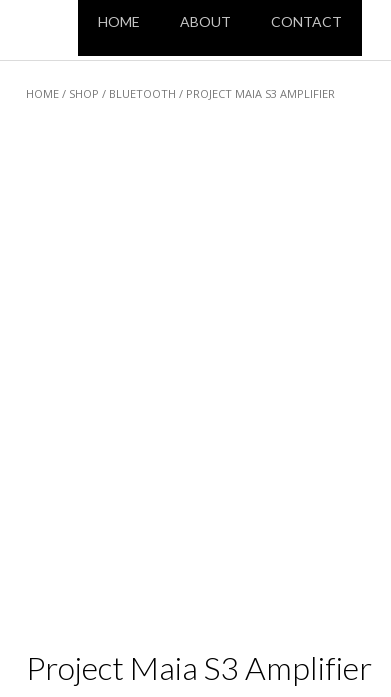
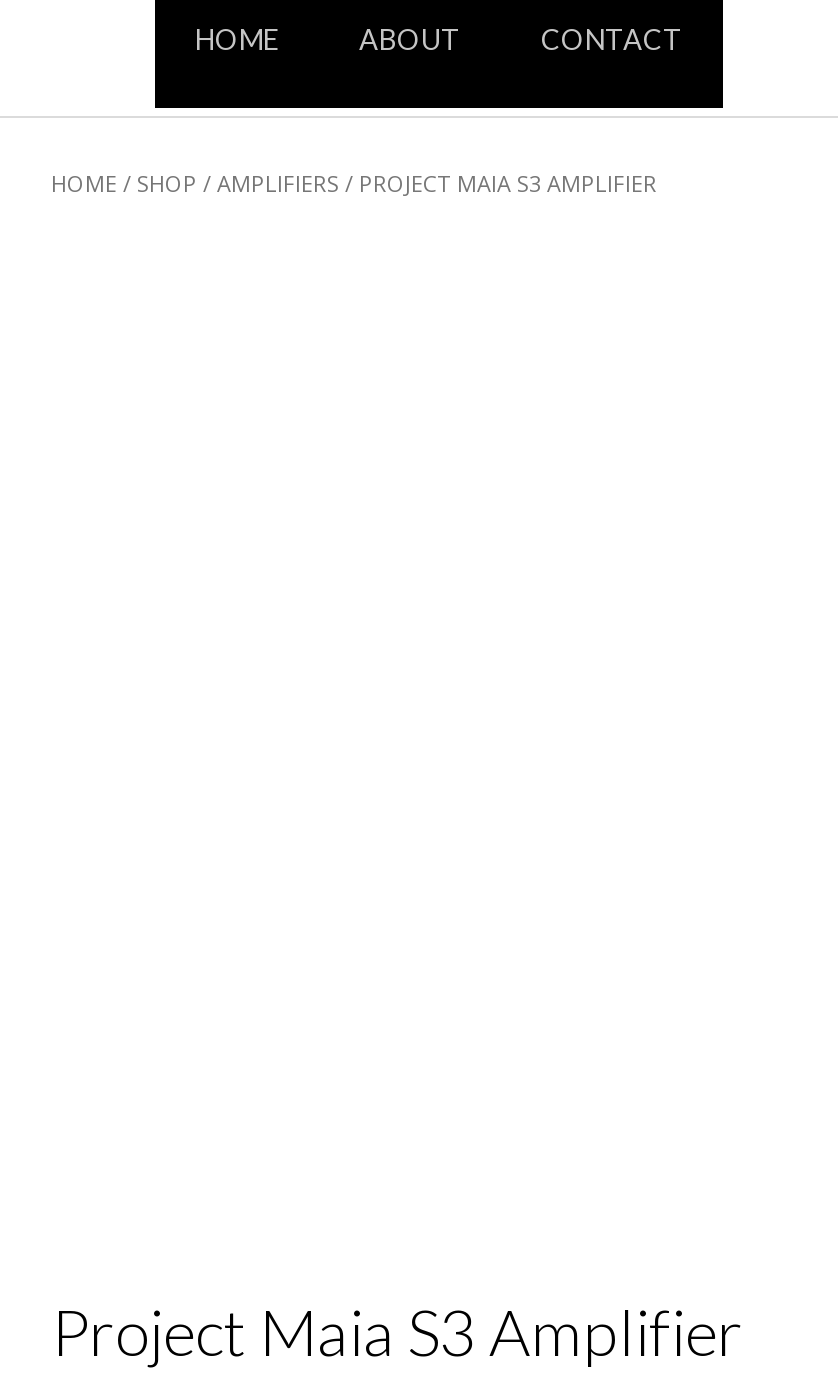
- HOME / SHOP / BLUETOOTH / PROJECT MAIA S3 AMPLIFIER
+ HOME / SHOP / AMPLIFIERS / PROJECT MAIA S3 AMPLIFIER
